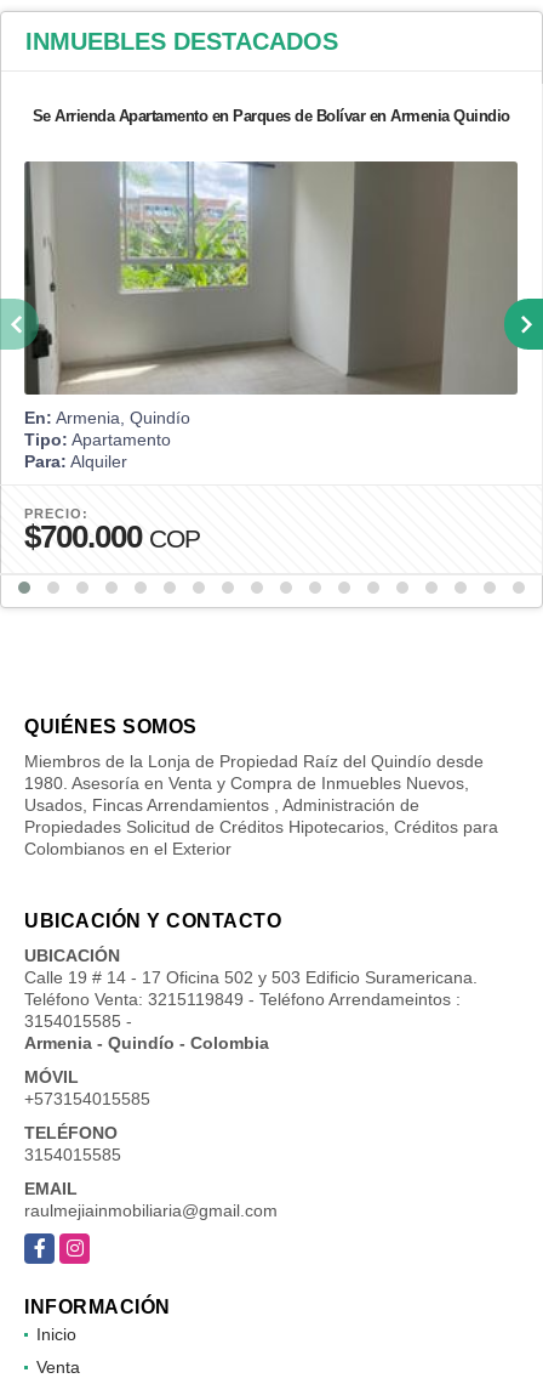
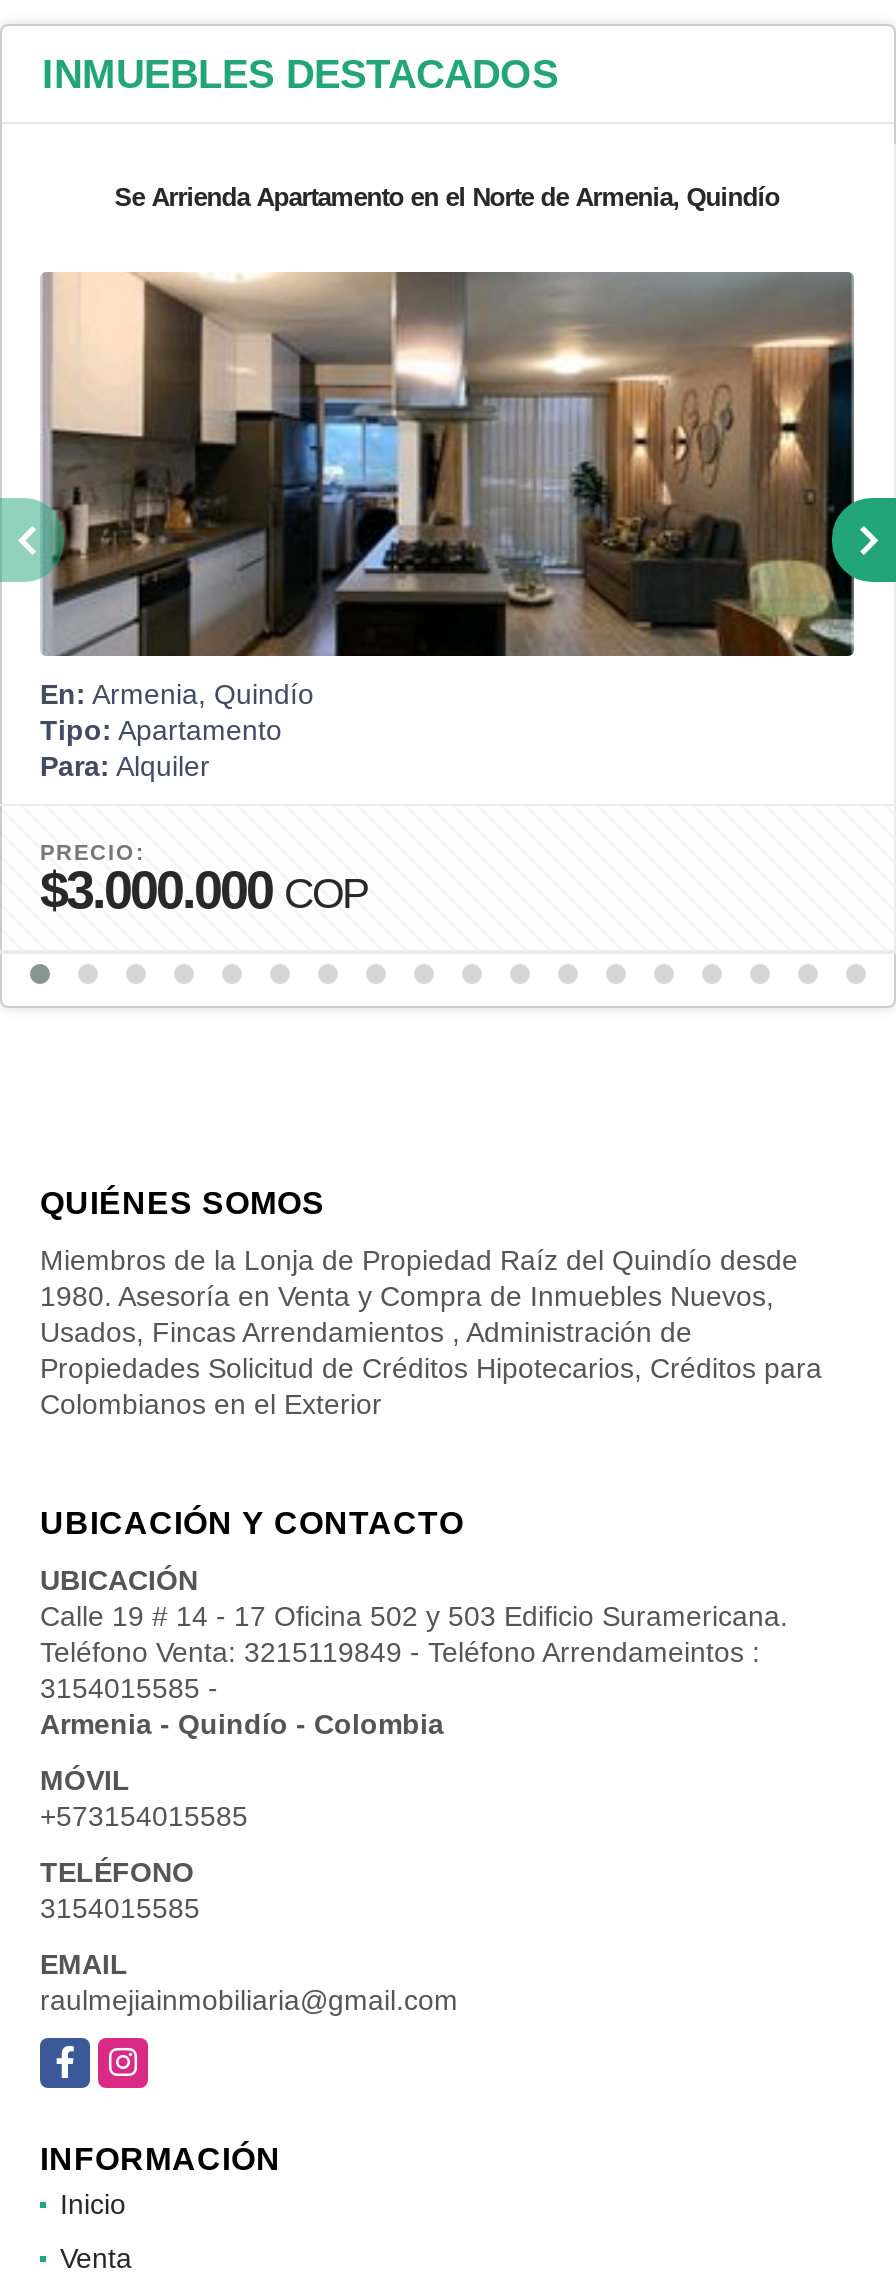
- Se Arrienda Apartamento en Parques de Bolívar en Armenia Quindio
+ Se Arrienda Apartamento en el Norte de Armenia, Quindío

- [image]
+ [image]

- $700.000 COP
+ $3.000.000 COP
